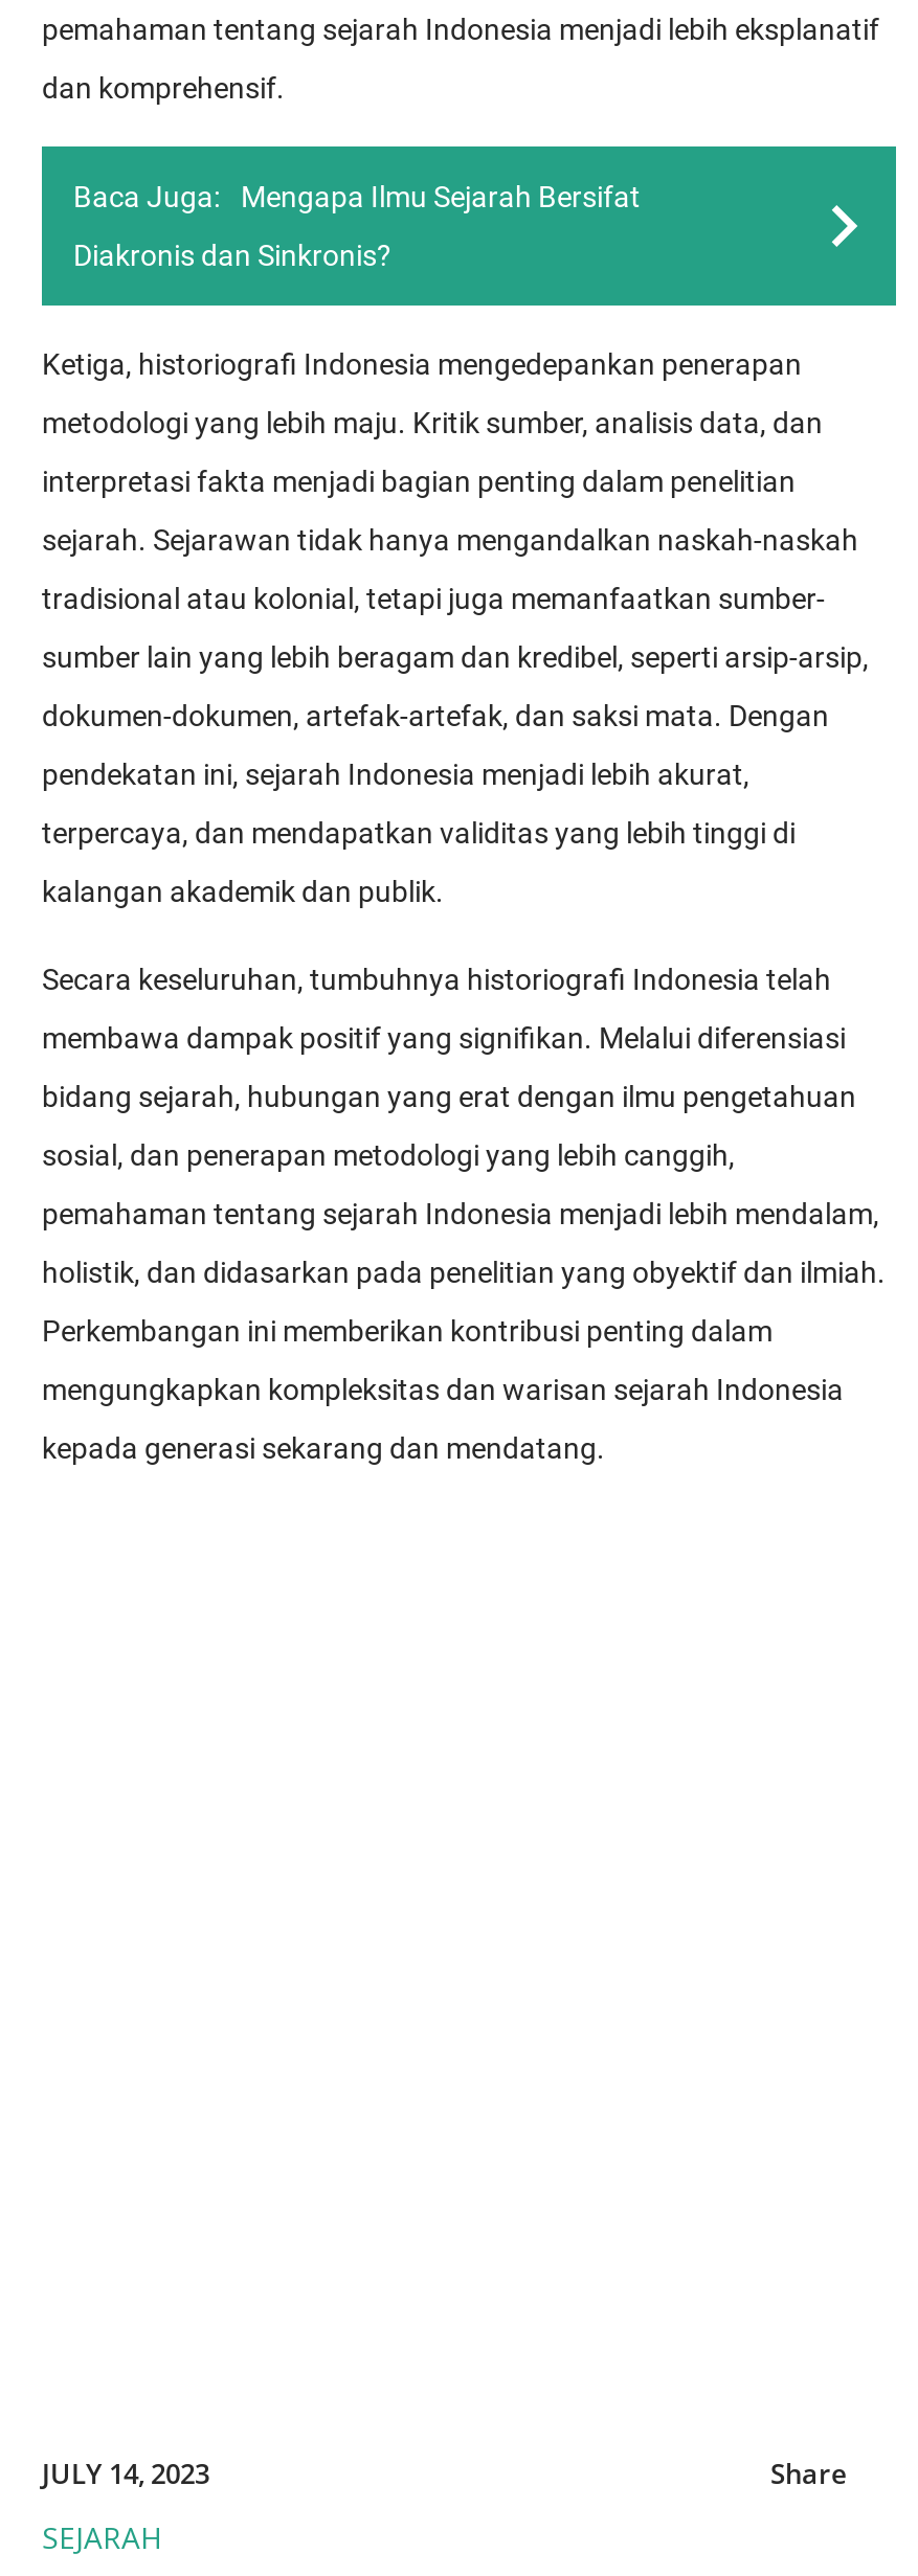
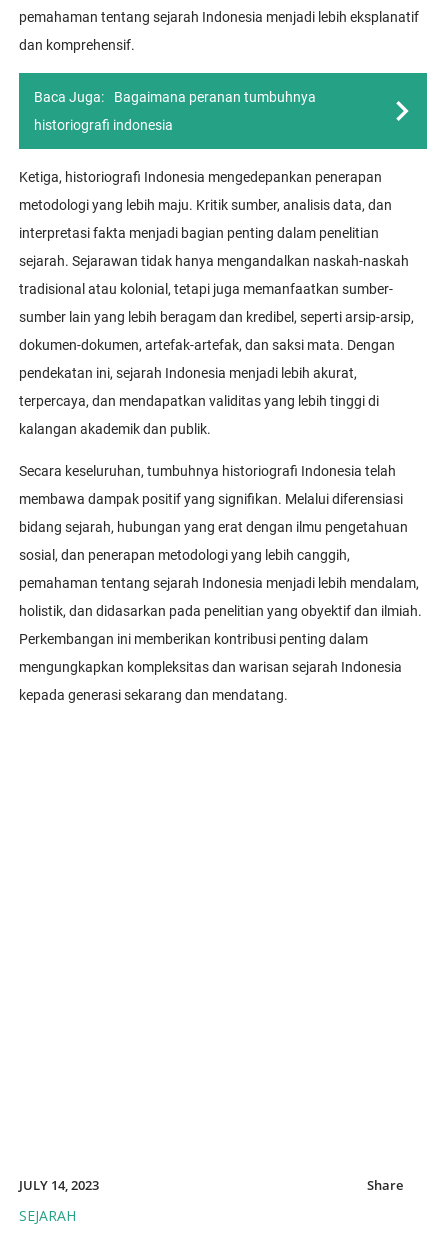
- Mengapa Ilmu Sejarah Bersifat
+ Bagaimana peranan tumbuhnya

- Diakronis dan Sinkronis?
+ historiografi indonesia
